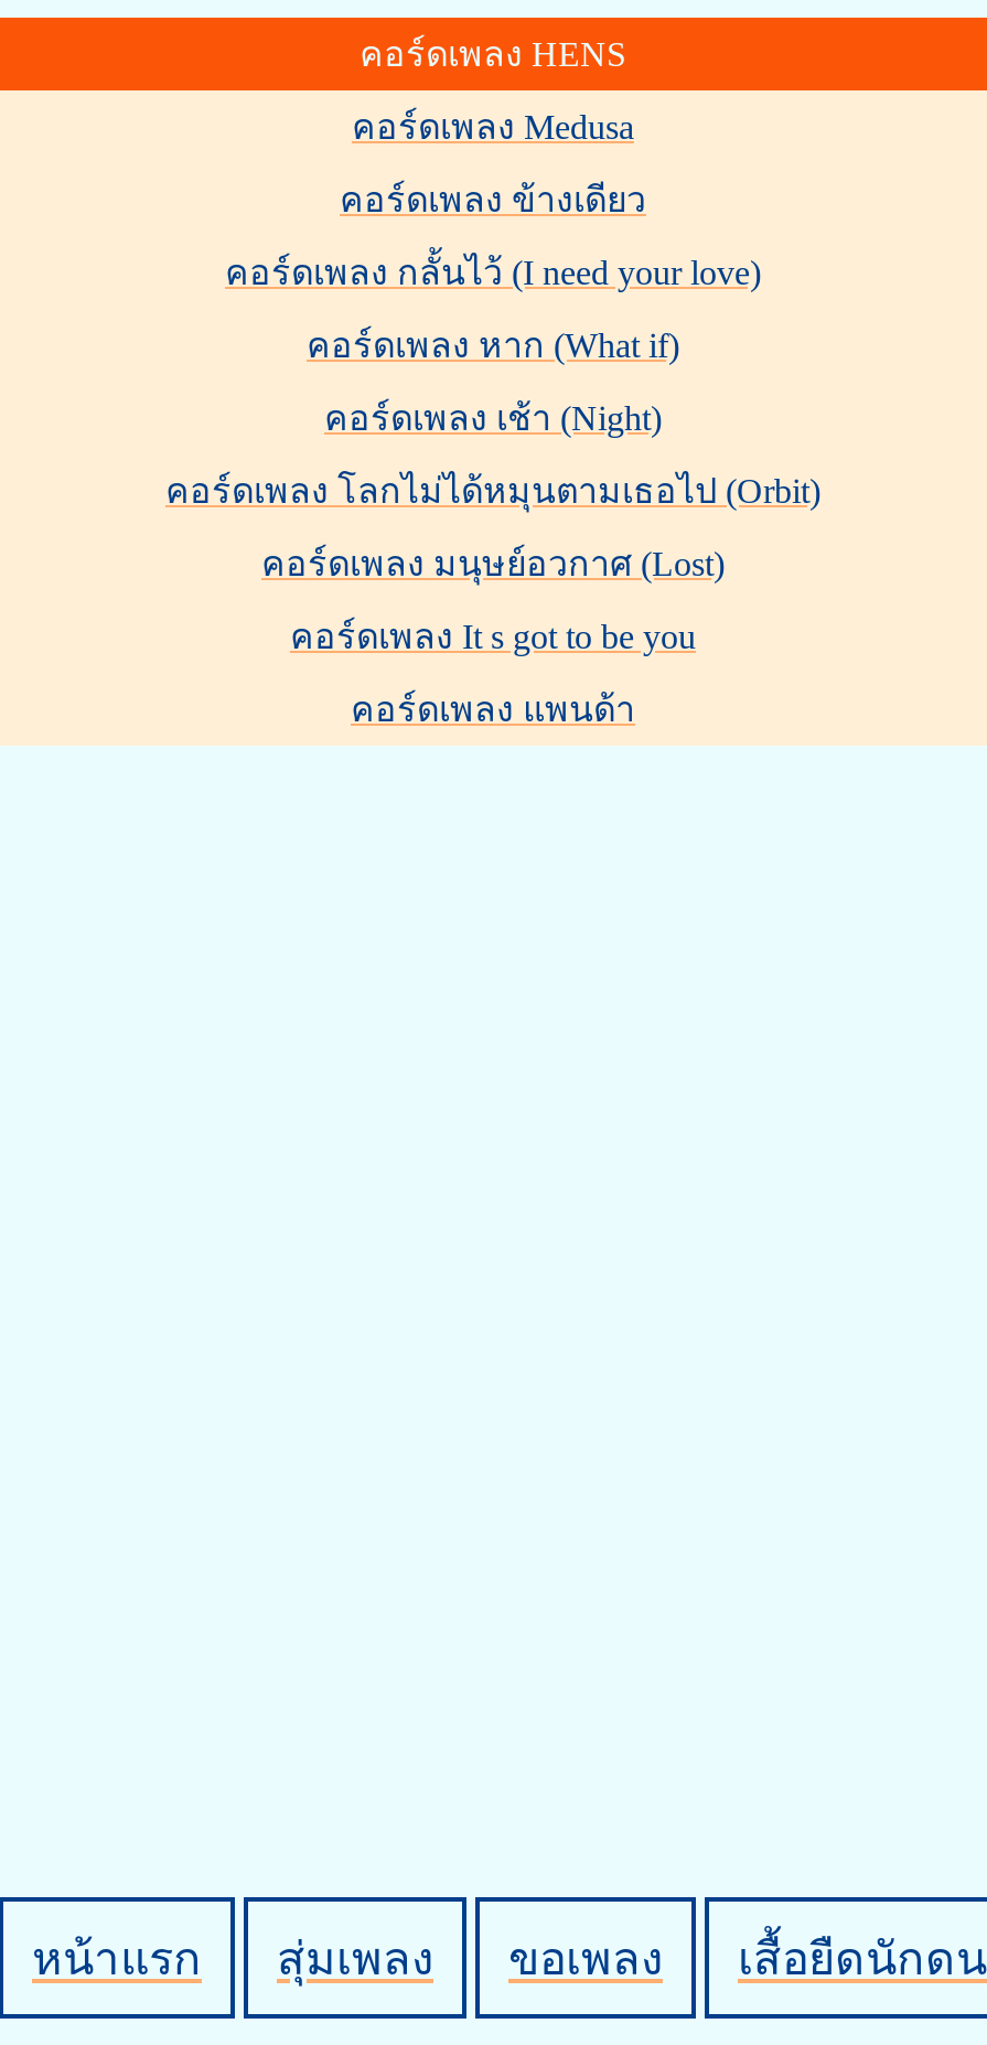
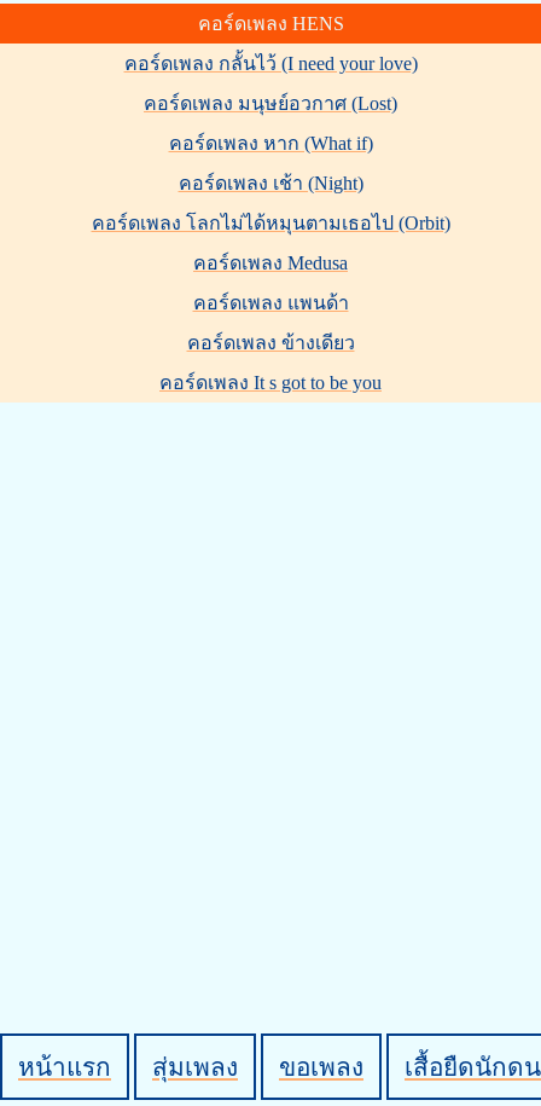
moved down: คอร์ดเพลง Medusa

moved down: คอร์ดเพลง ข้างเดียว

moved up: คอร์ดเพลง กลั้นไว้ (I need your love)

moved up: คอร์ดเพลง หาก (What if) | คอร์ดเพลง เช้า (Night) | คอร์ดเพลง โลกไม่ได้หมุนตามเธอไป (Orbit)

moved up: คอร์ดเพลง มนุษย์อวกาศ (Lost)

moved down: คอร์ดเพลง It s got to be you

moved up: คอร์ดเพลง แพนด้า
